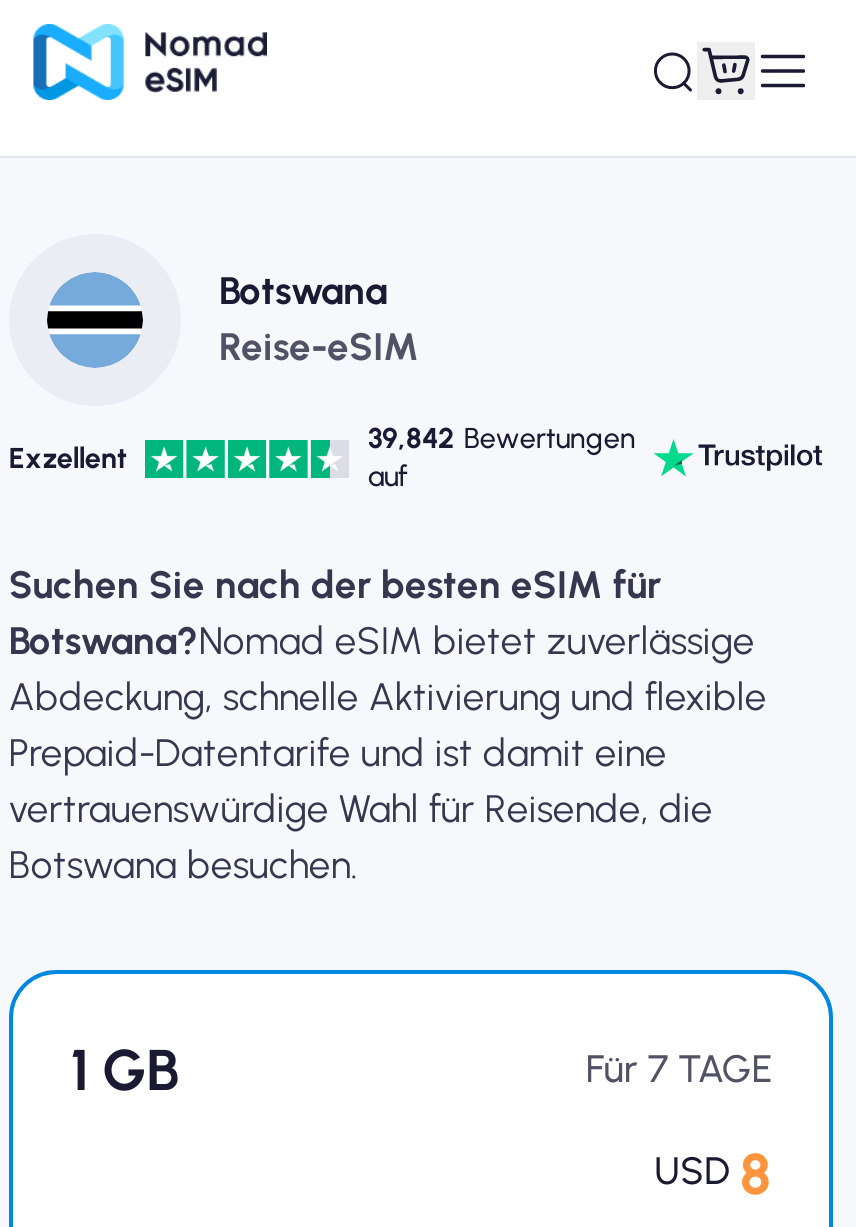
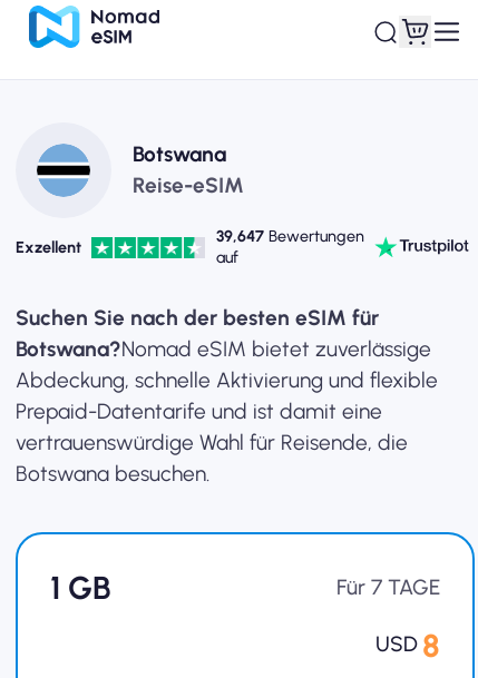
- 39,842 Bewertungen
+ 39,647 Bewertungen
